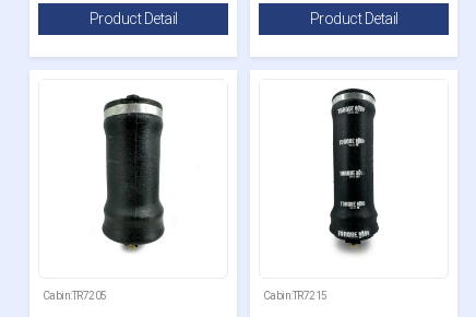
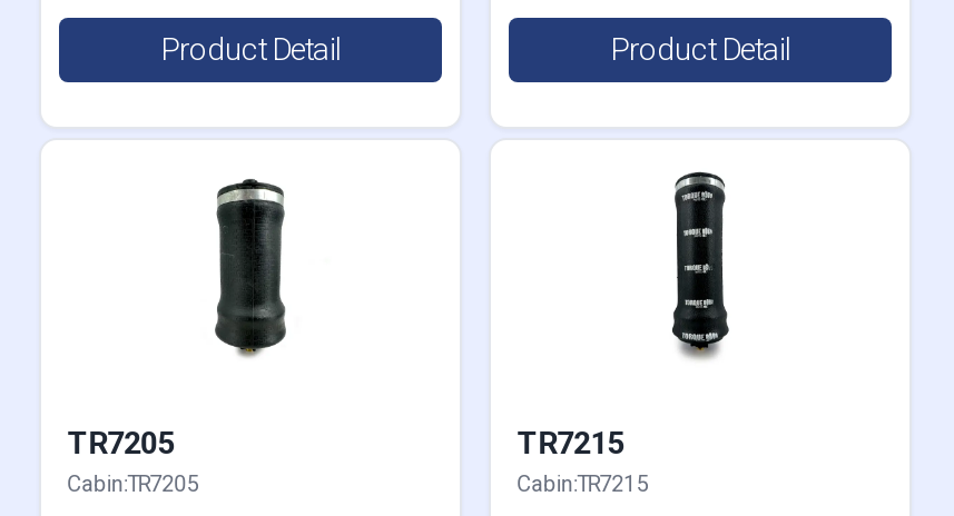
+ TR7205

+ TR7215

- [image]
+ [image]

- [image]
+ [image]
